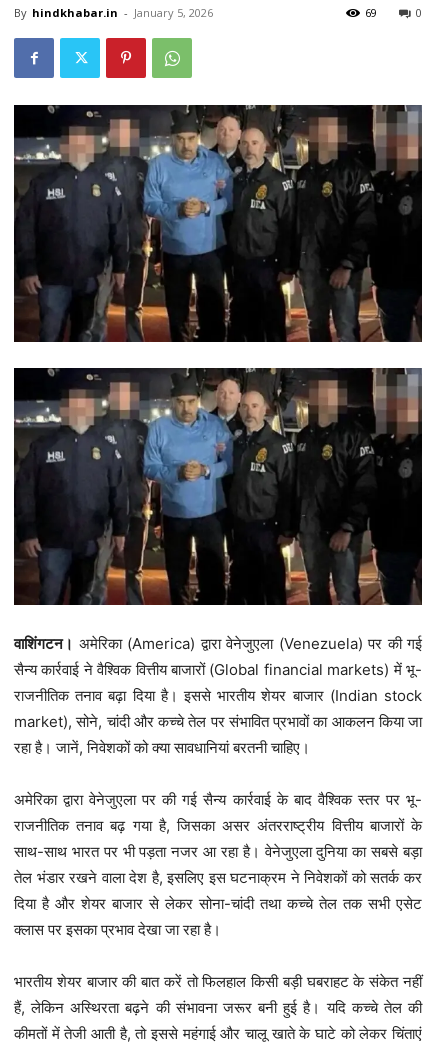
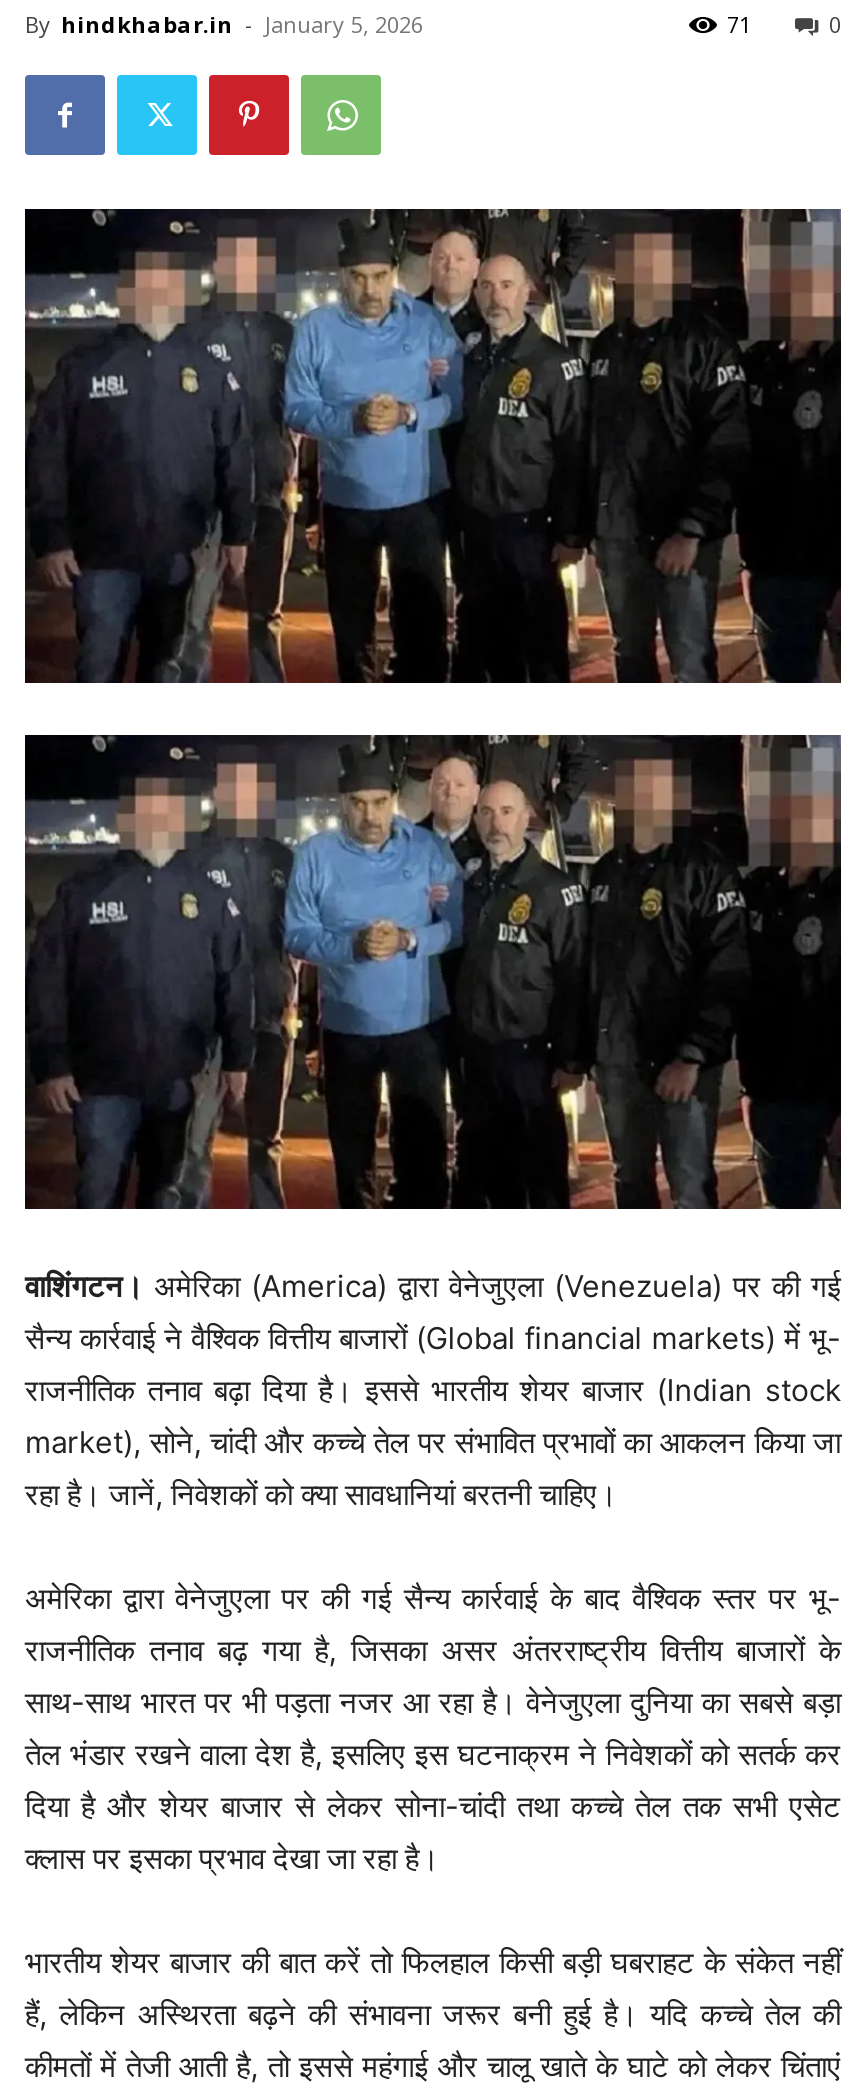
- 69
+ 71
